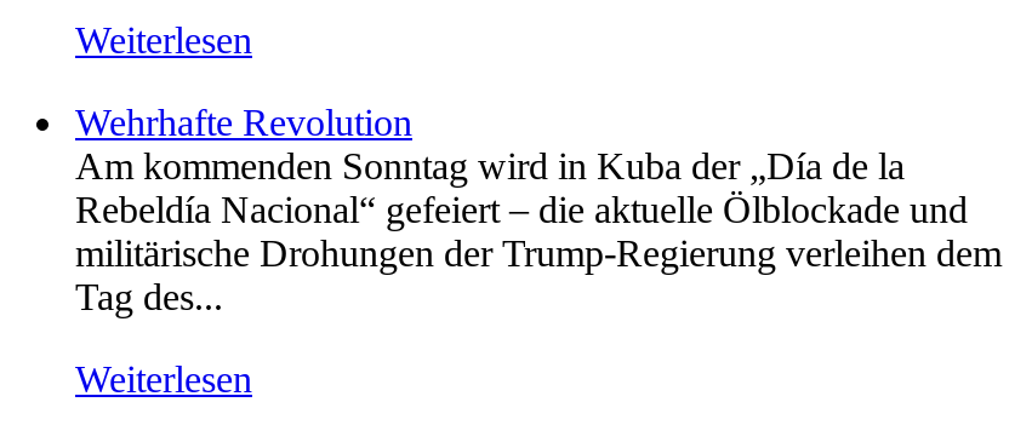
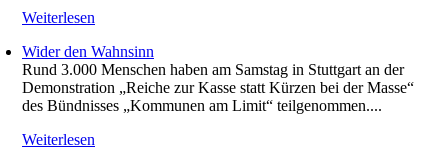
- Wehrhafte Revolution
- Am kommenden Sonntag wird in Kuba der „Día de la
- Rebeldía Nacional“ gefeiert – die aktuelle Ölblockade und
- militärische Drohungen der Trump-Regierung verleihen dem
- Tag des...
+ Wider den Wahnsinn
+ Rund 3.000 Menschen haben am Samstag in Stuttgart an der
+ Demonstration „Reiche zur Kasse statt Kürzen bei der Masse“
+ des Bündnisses „Kommunen am Limit“ teilgenommen....
